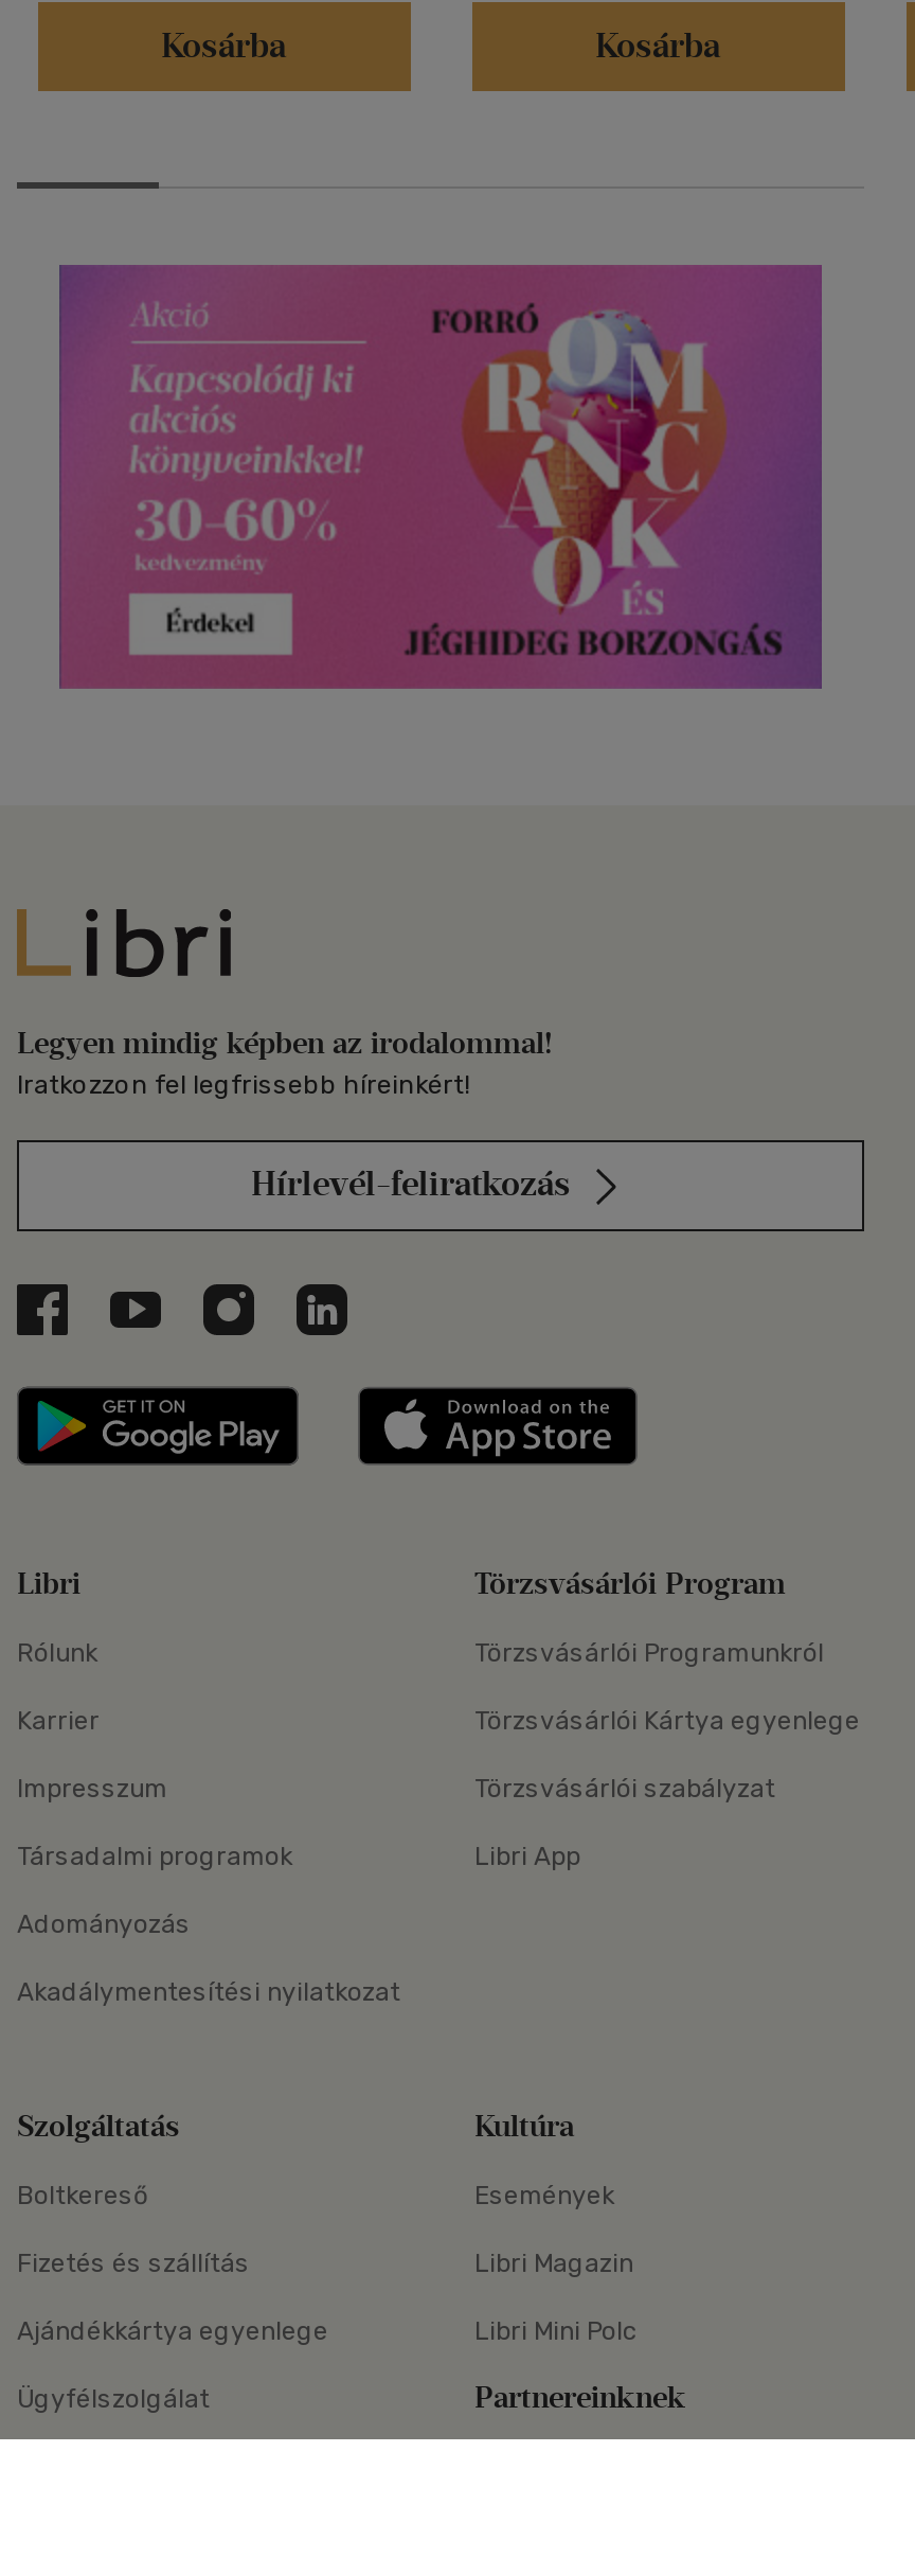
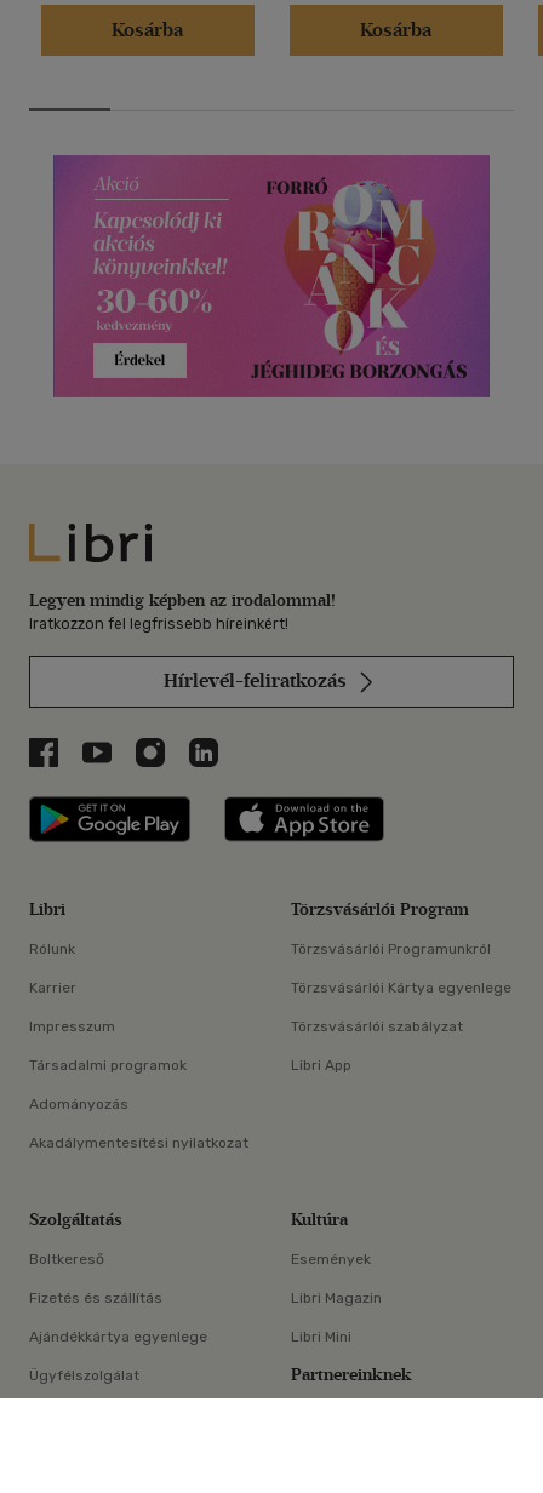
- Libri Mini Polc
+ Libri Mini
